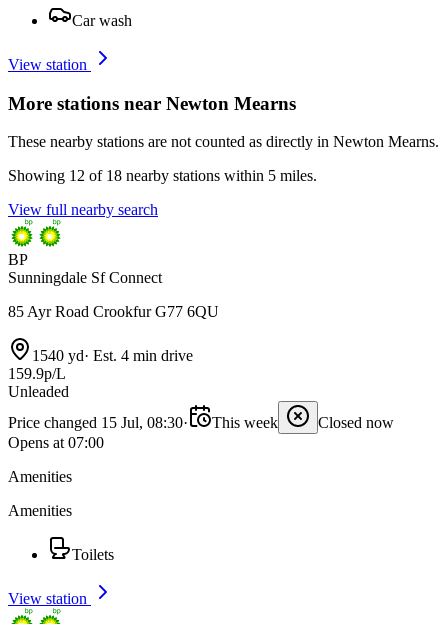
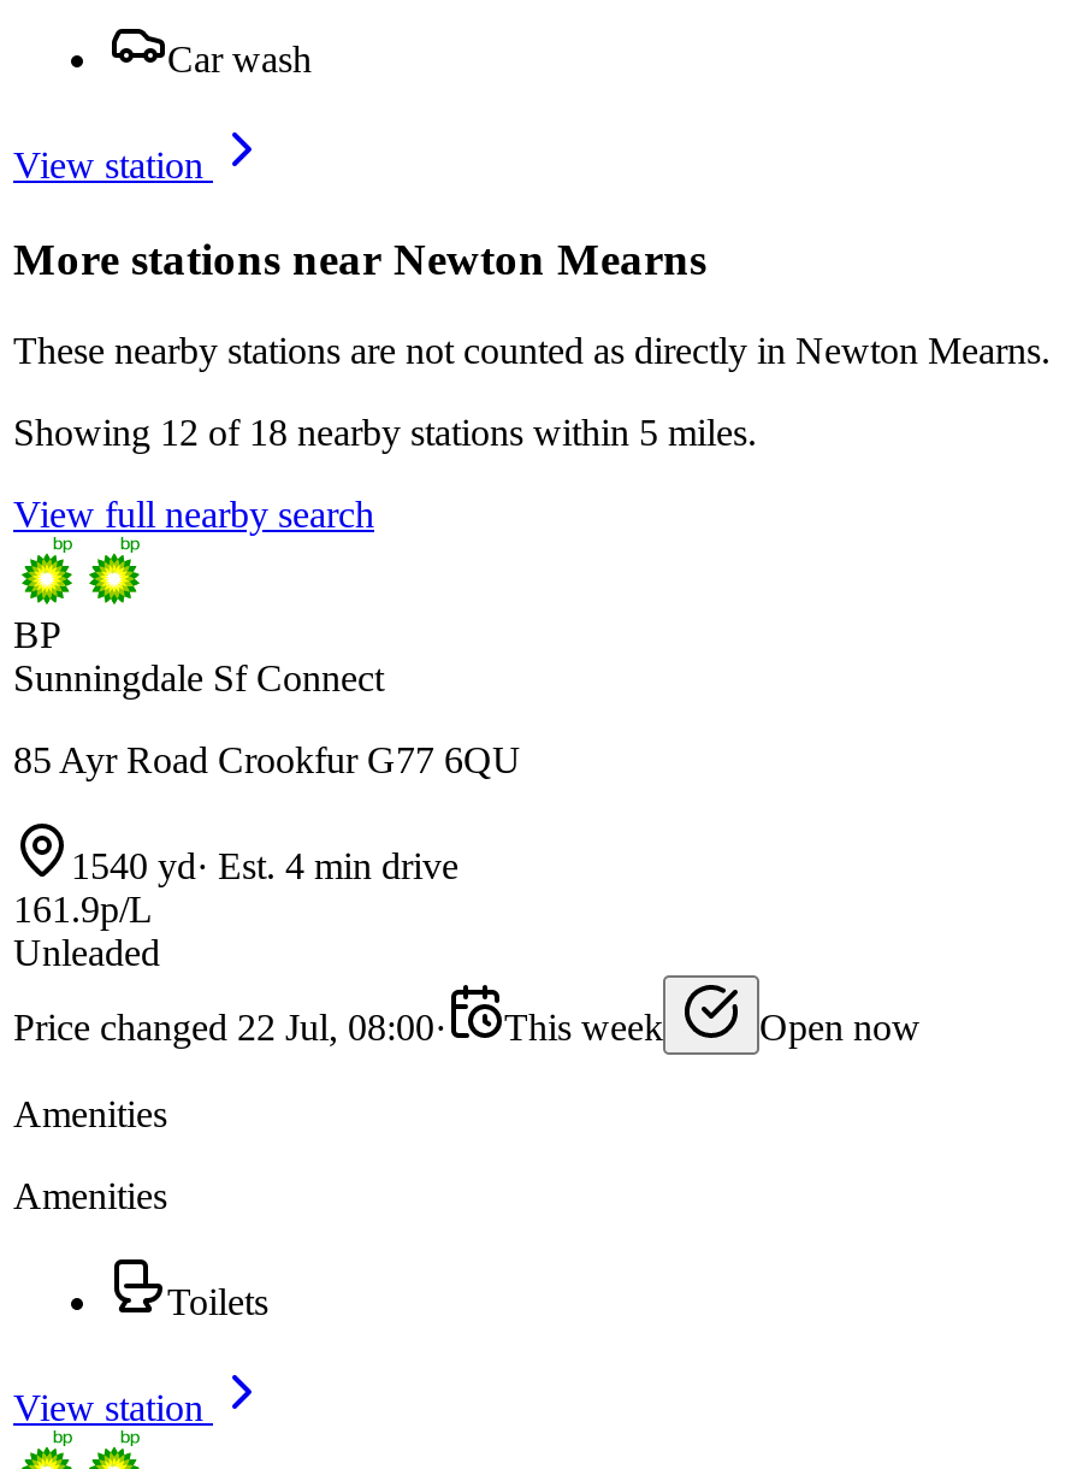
- 159.9p/L
+ 161.9p/L

- Price changed 15 Jul, 08:30·
+ Price changed 22 Jul, 08:00·

- Closed now
- Opens at 07:00
+ Open now
